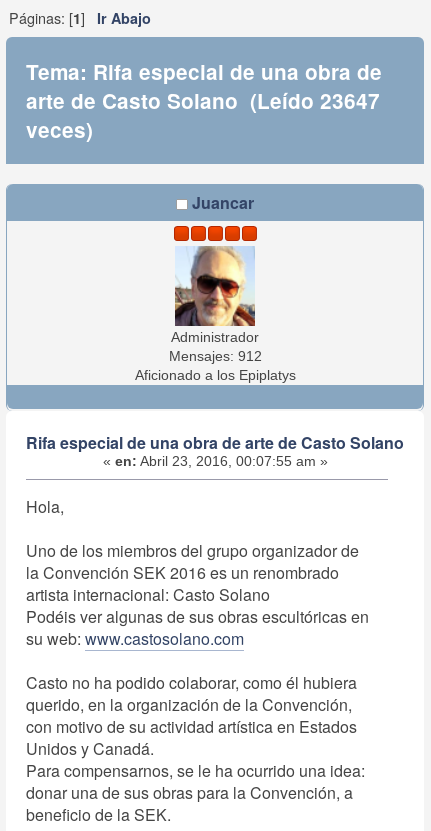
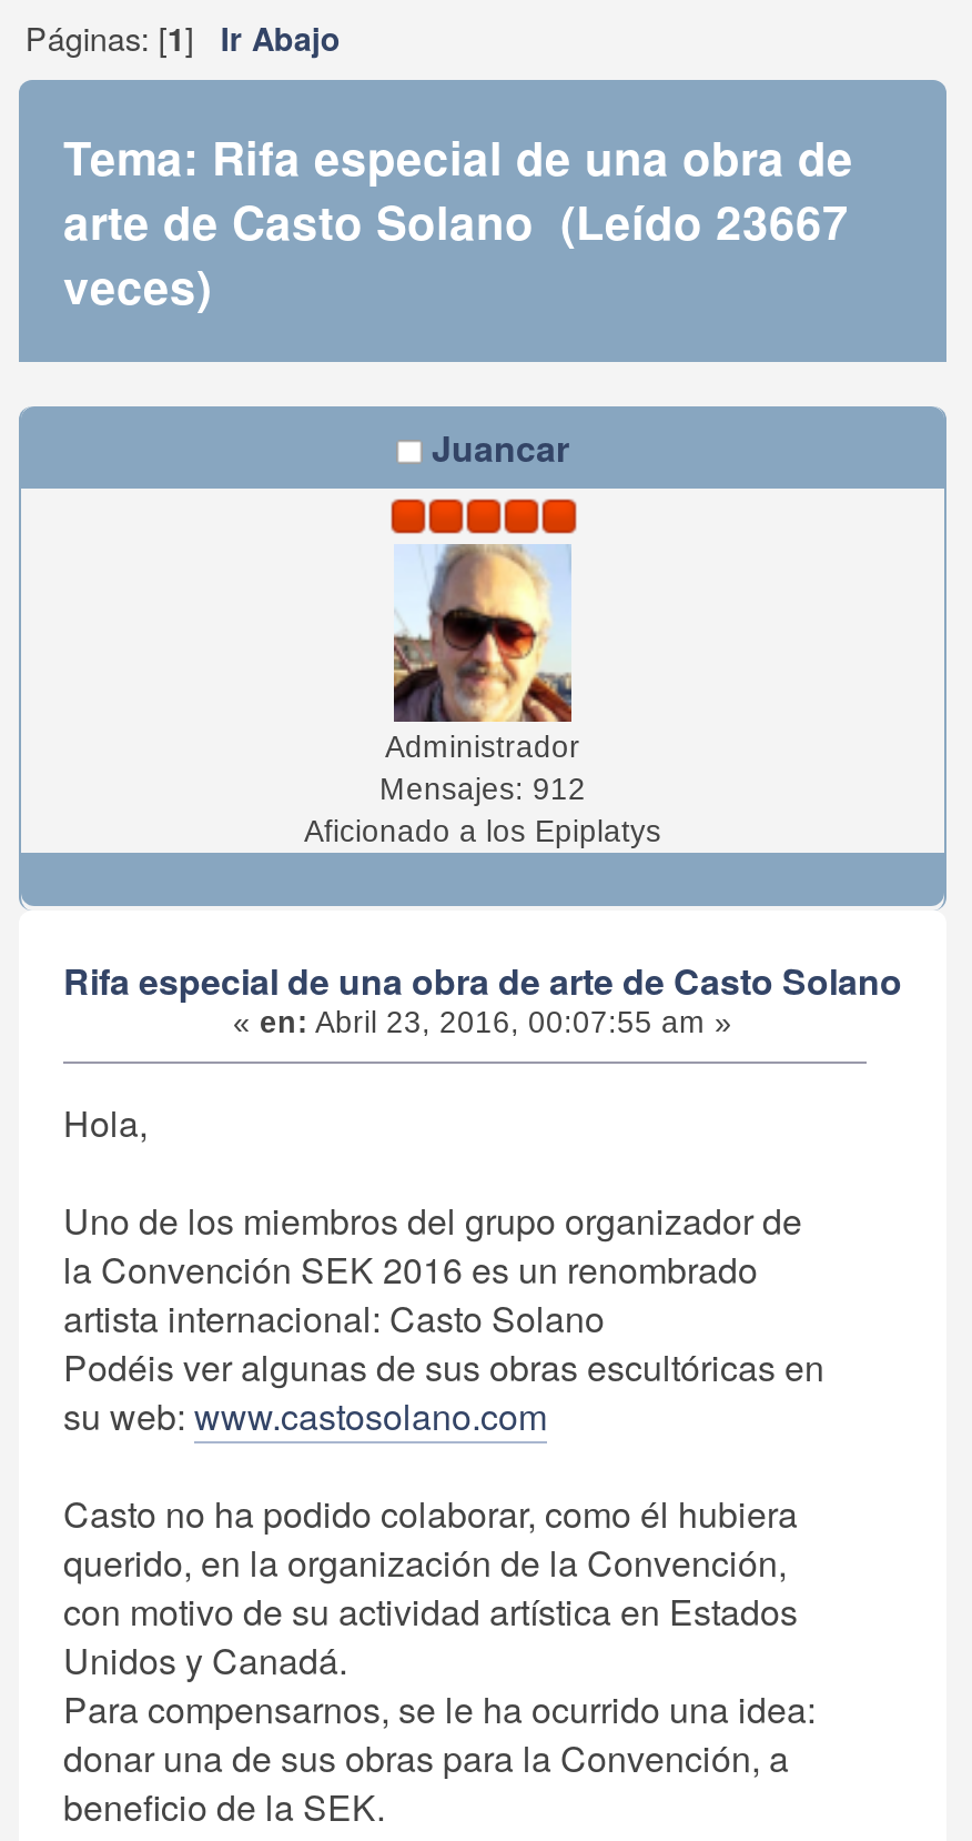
- arte de Casto Solano (Leído 23647
+ arte de Casto Solano (Leído 23667
